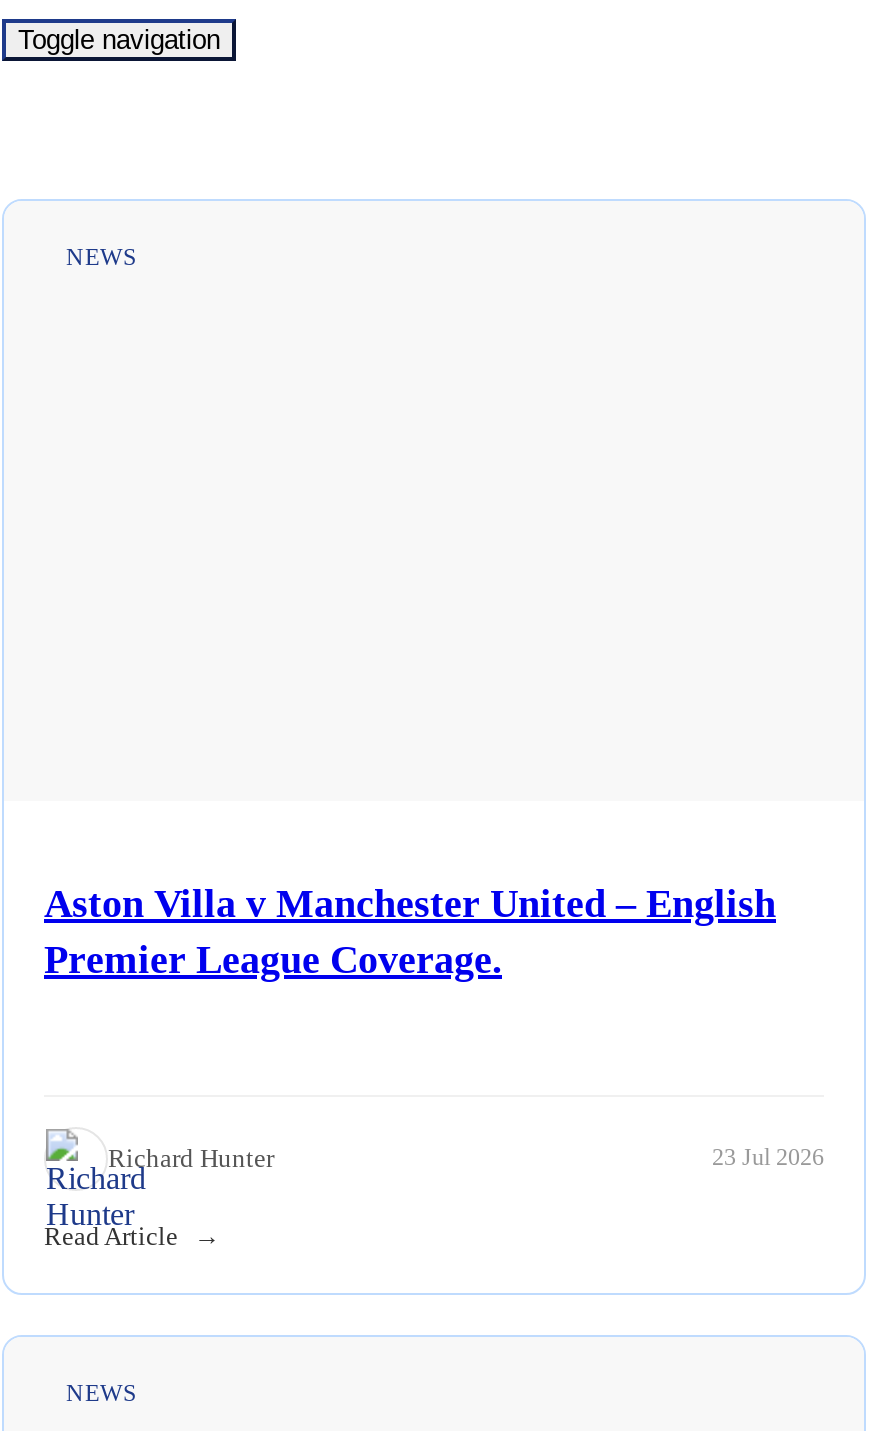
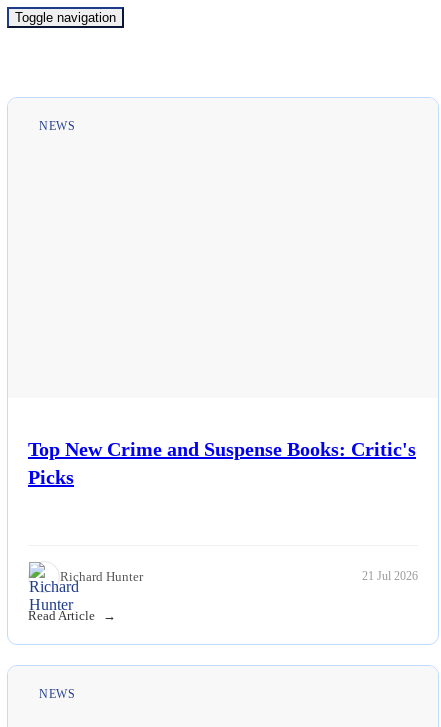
- Aston Villa v Manchester United – English
- Premier League Coverage.
+ Top New Crime and Suspense Books: Critic's
+ Picks

- 23 Jul 2026
+ 21 Jul 2026
